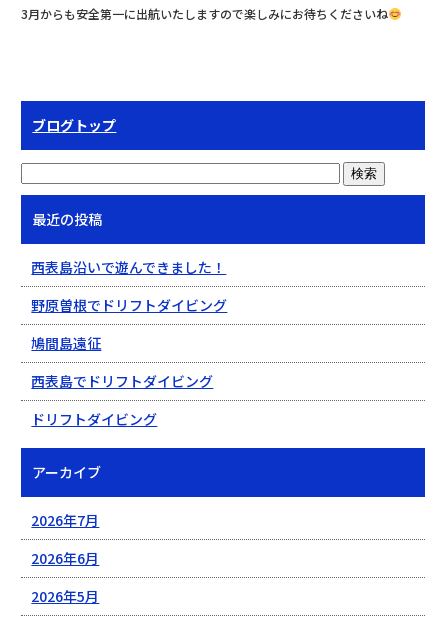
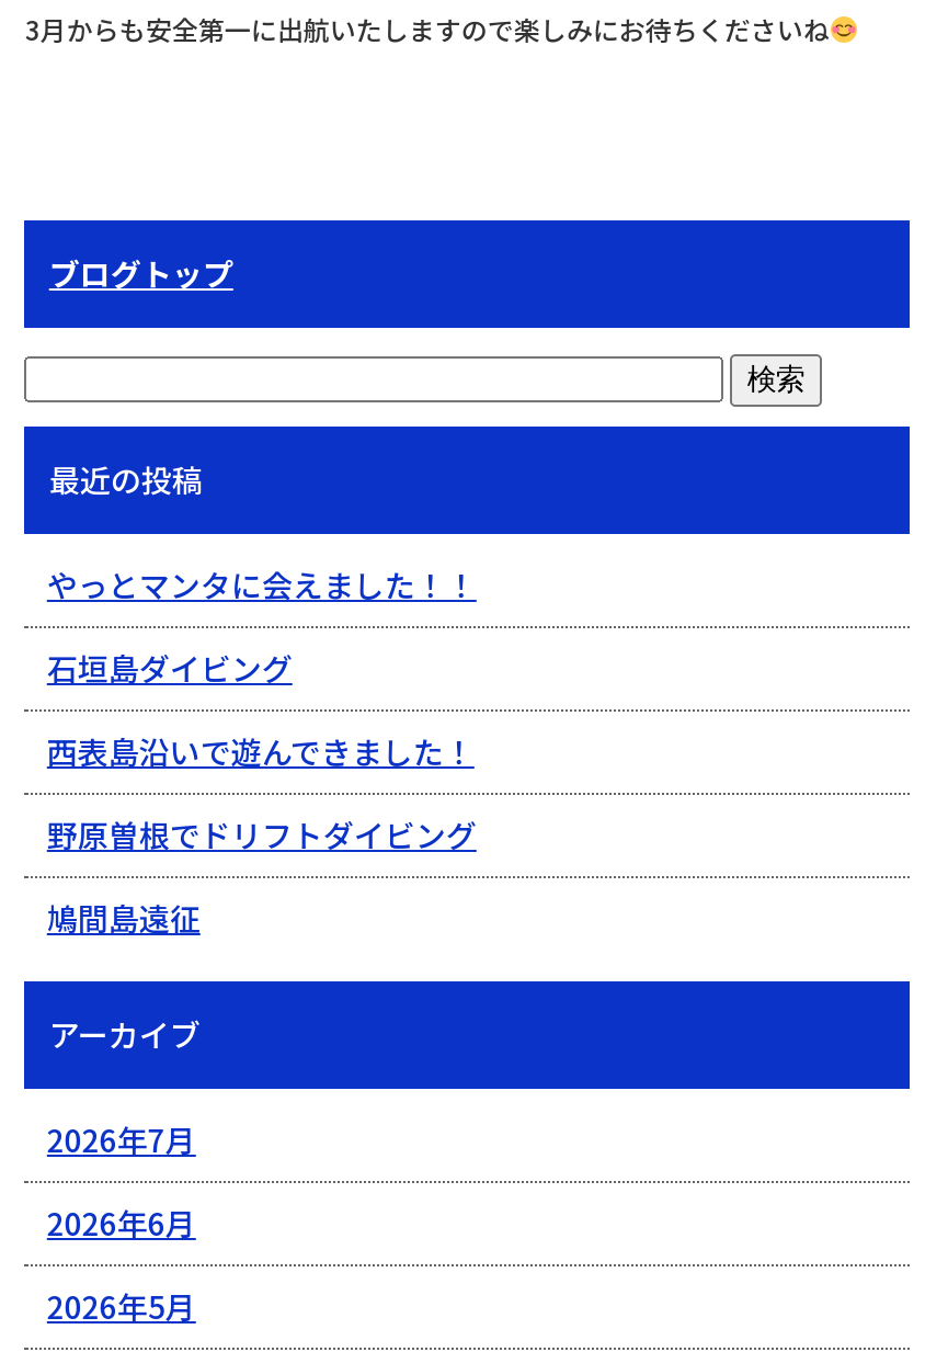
+ やっとマンタに会えました！！
+ 石垣島ダイビング

moved down: 西表島沿いで遊んできました！ | 野原曽根でドリフトダイビング | 鳩間島遠征

- 西表島でドリフトダイビング
- ドリフトダイビング
